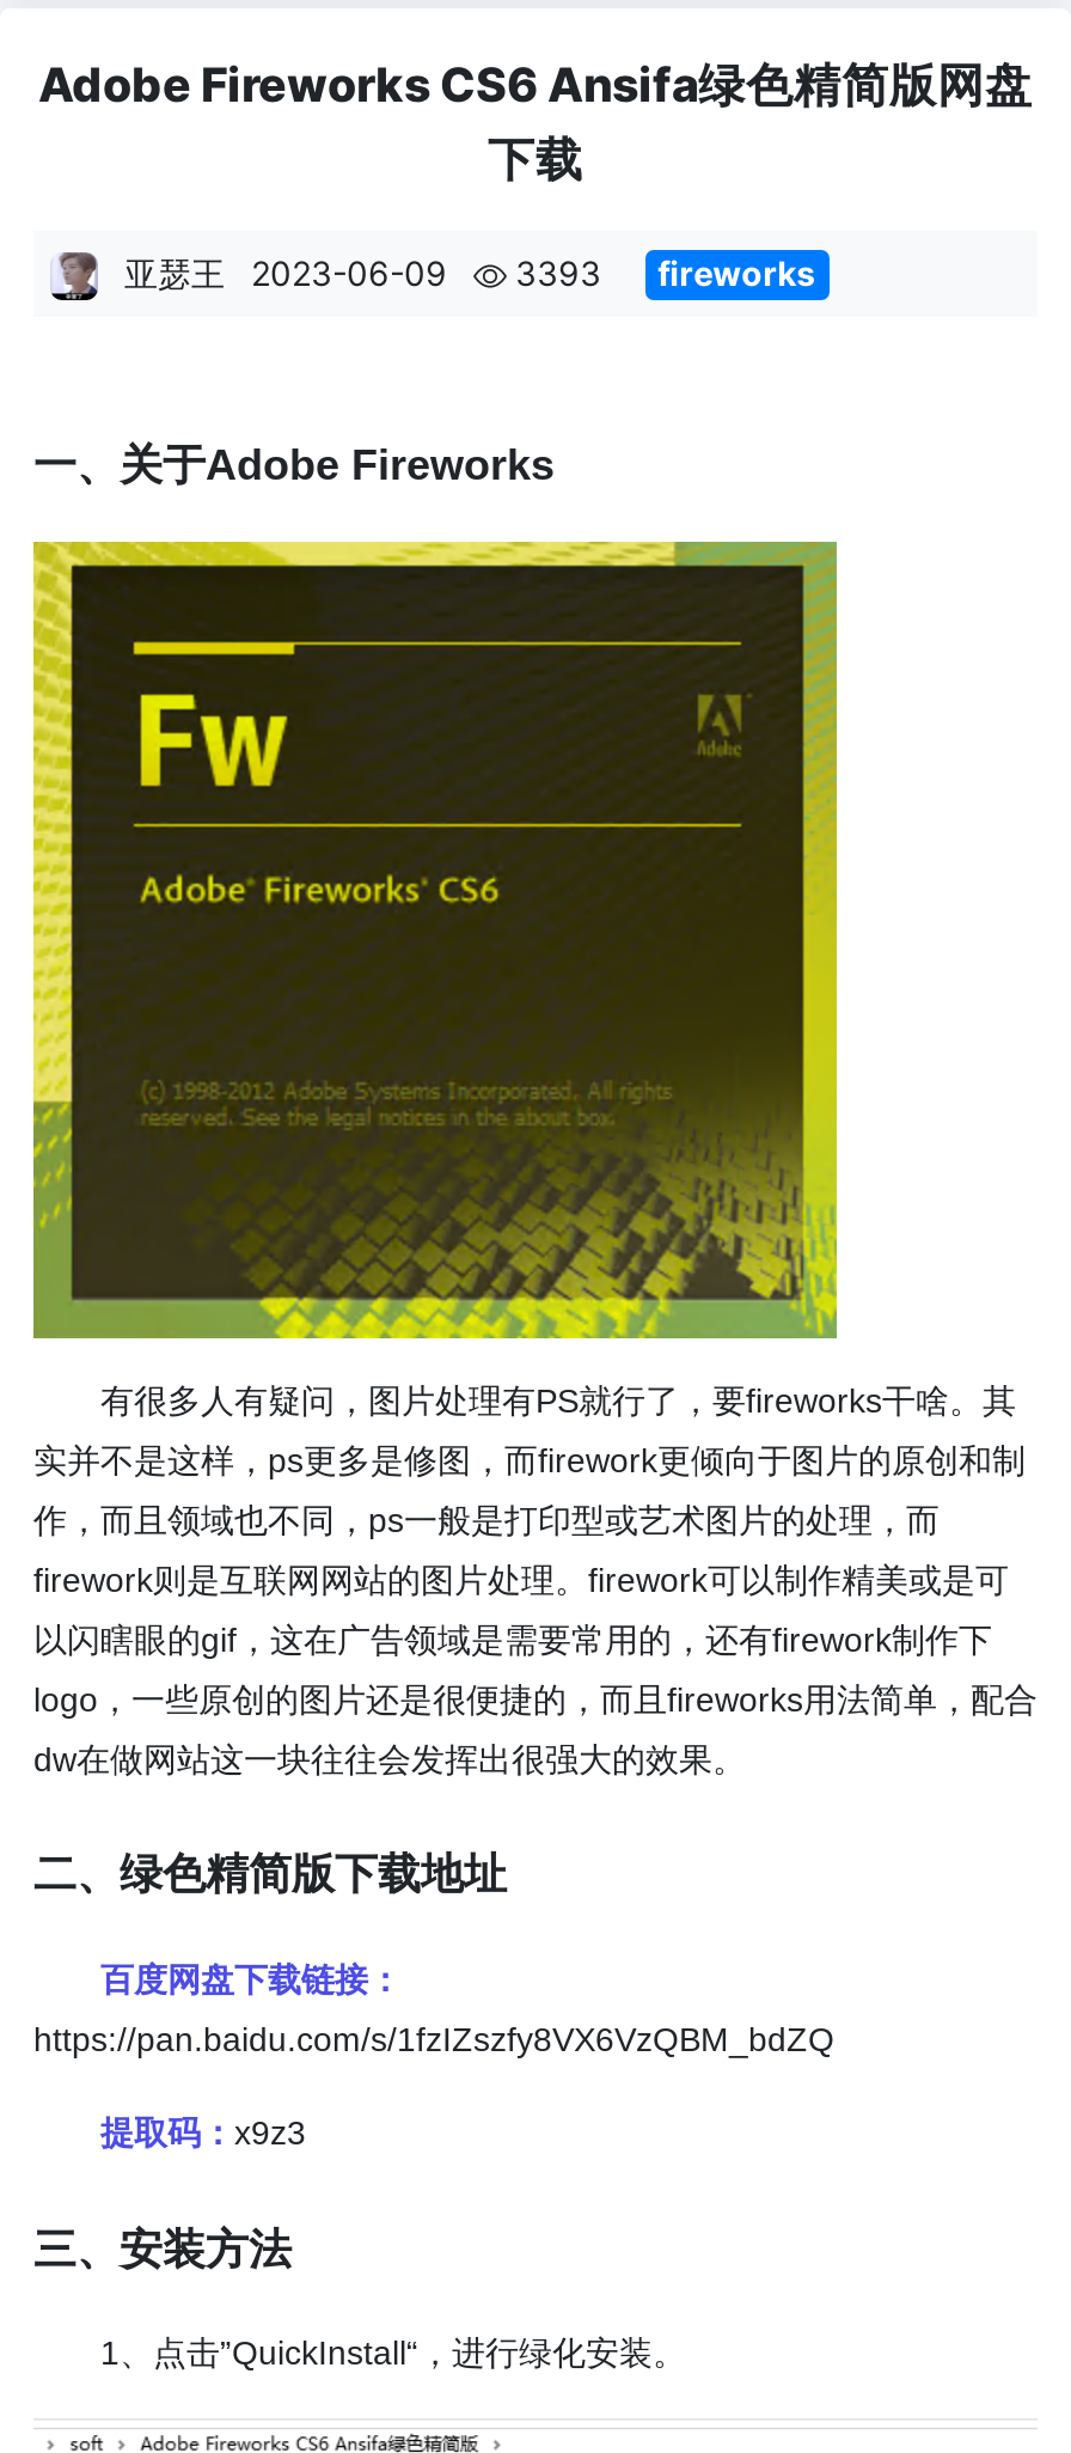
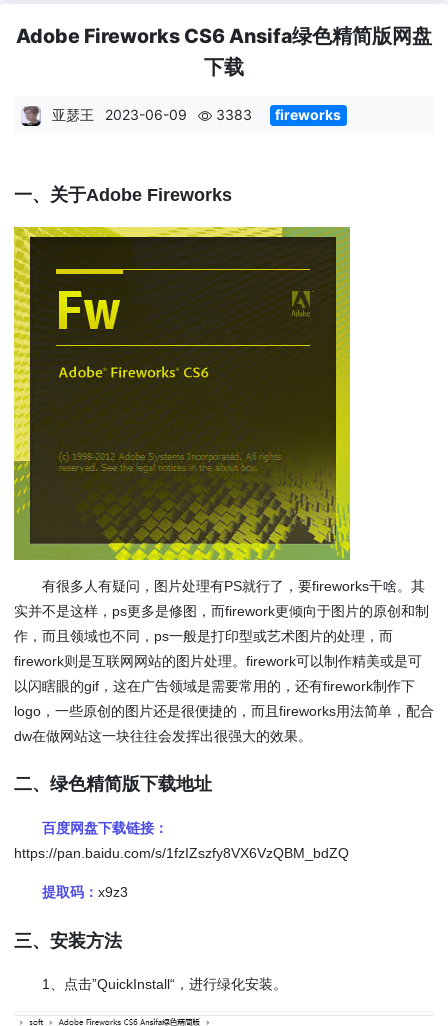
- 3393
+ 3383
